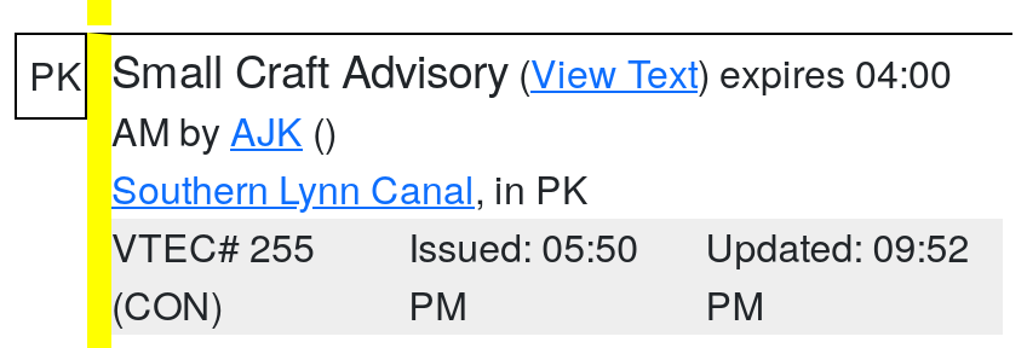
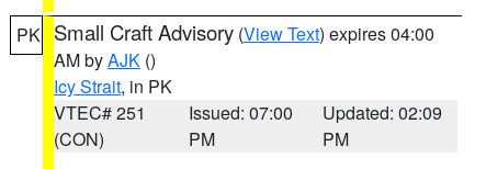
- Southern Lynn Canal, in PK
- VTEC# 255
+ Icy Strait, in PK
+ VTEC# 251

- Issued: 05:50
+ Issued: 07:00

- Updated: 09:52
+ Updated: 02:09
